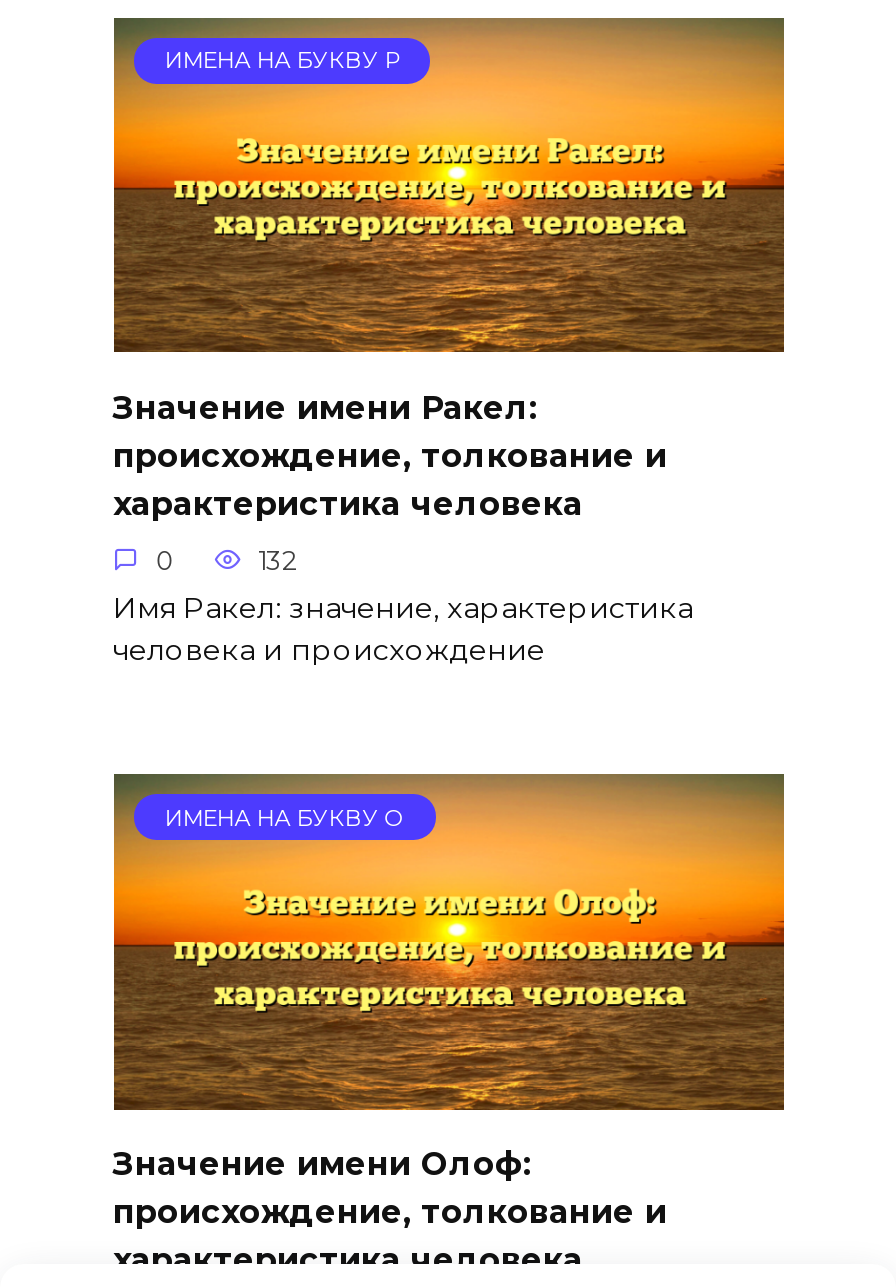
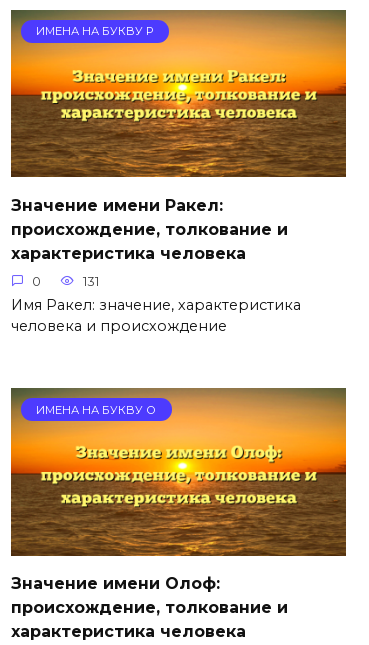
- 132
+ 131
